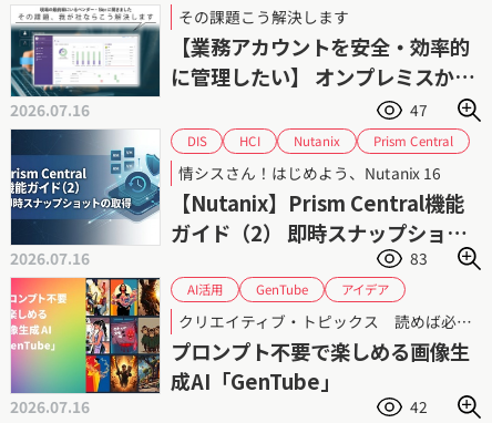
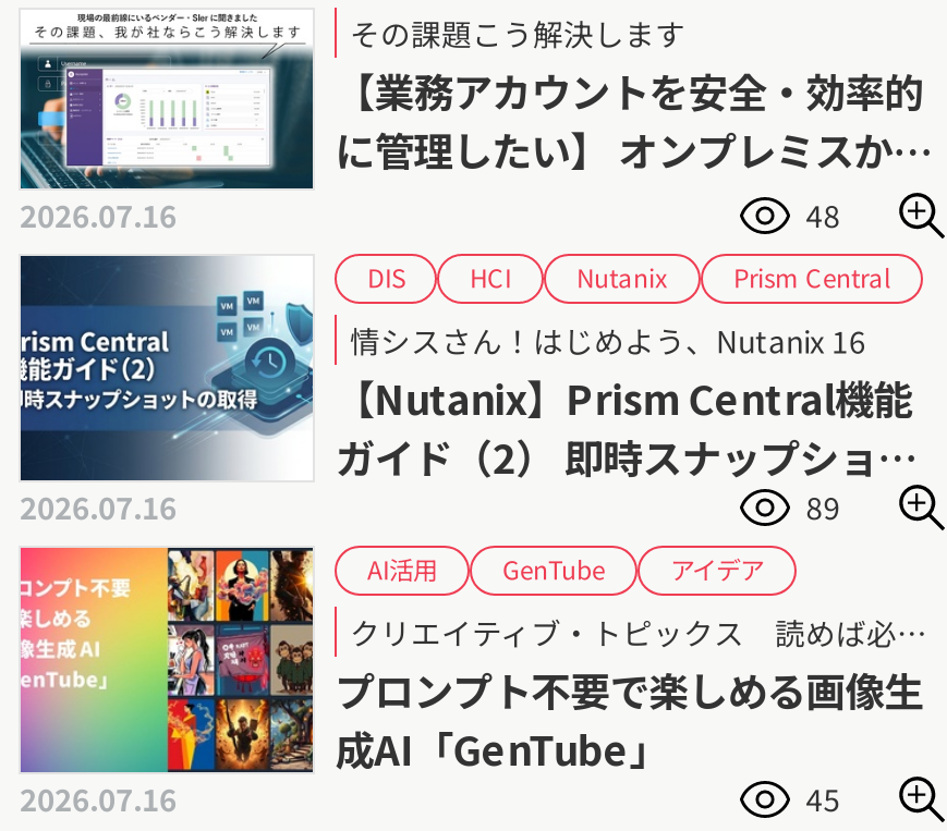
- 47
+ 48

- 83
+ 89

- 42
+ 45
